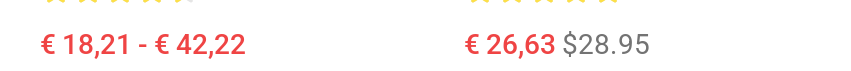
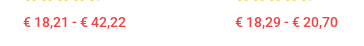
- € 26,63 $28.95
+ € 18,29 - € 20,70
